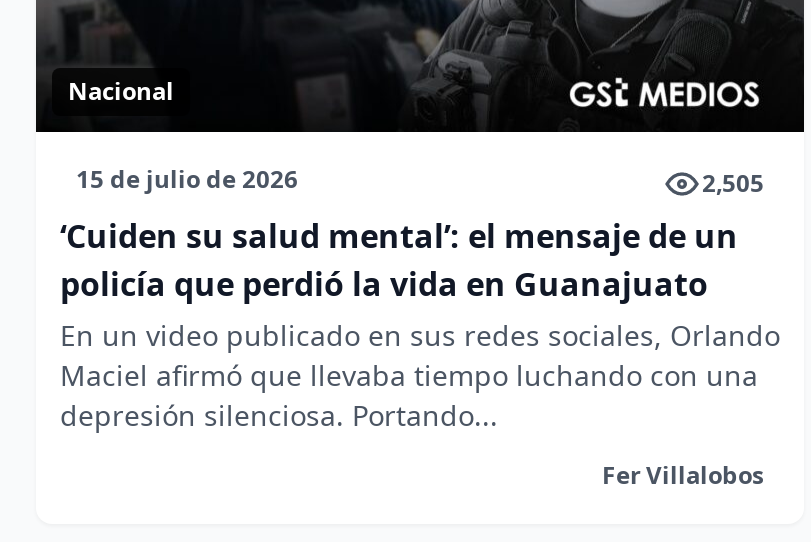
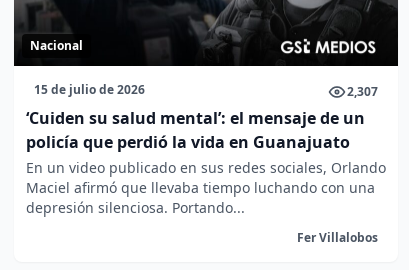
- 2,505
+ 2,307
